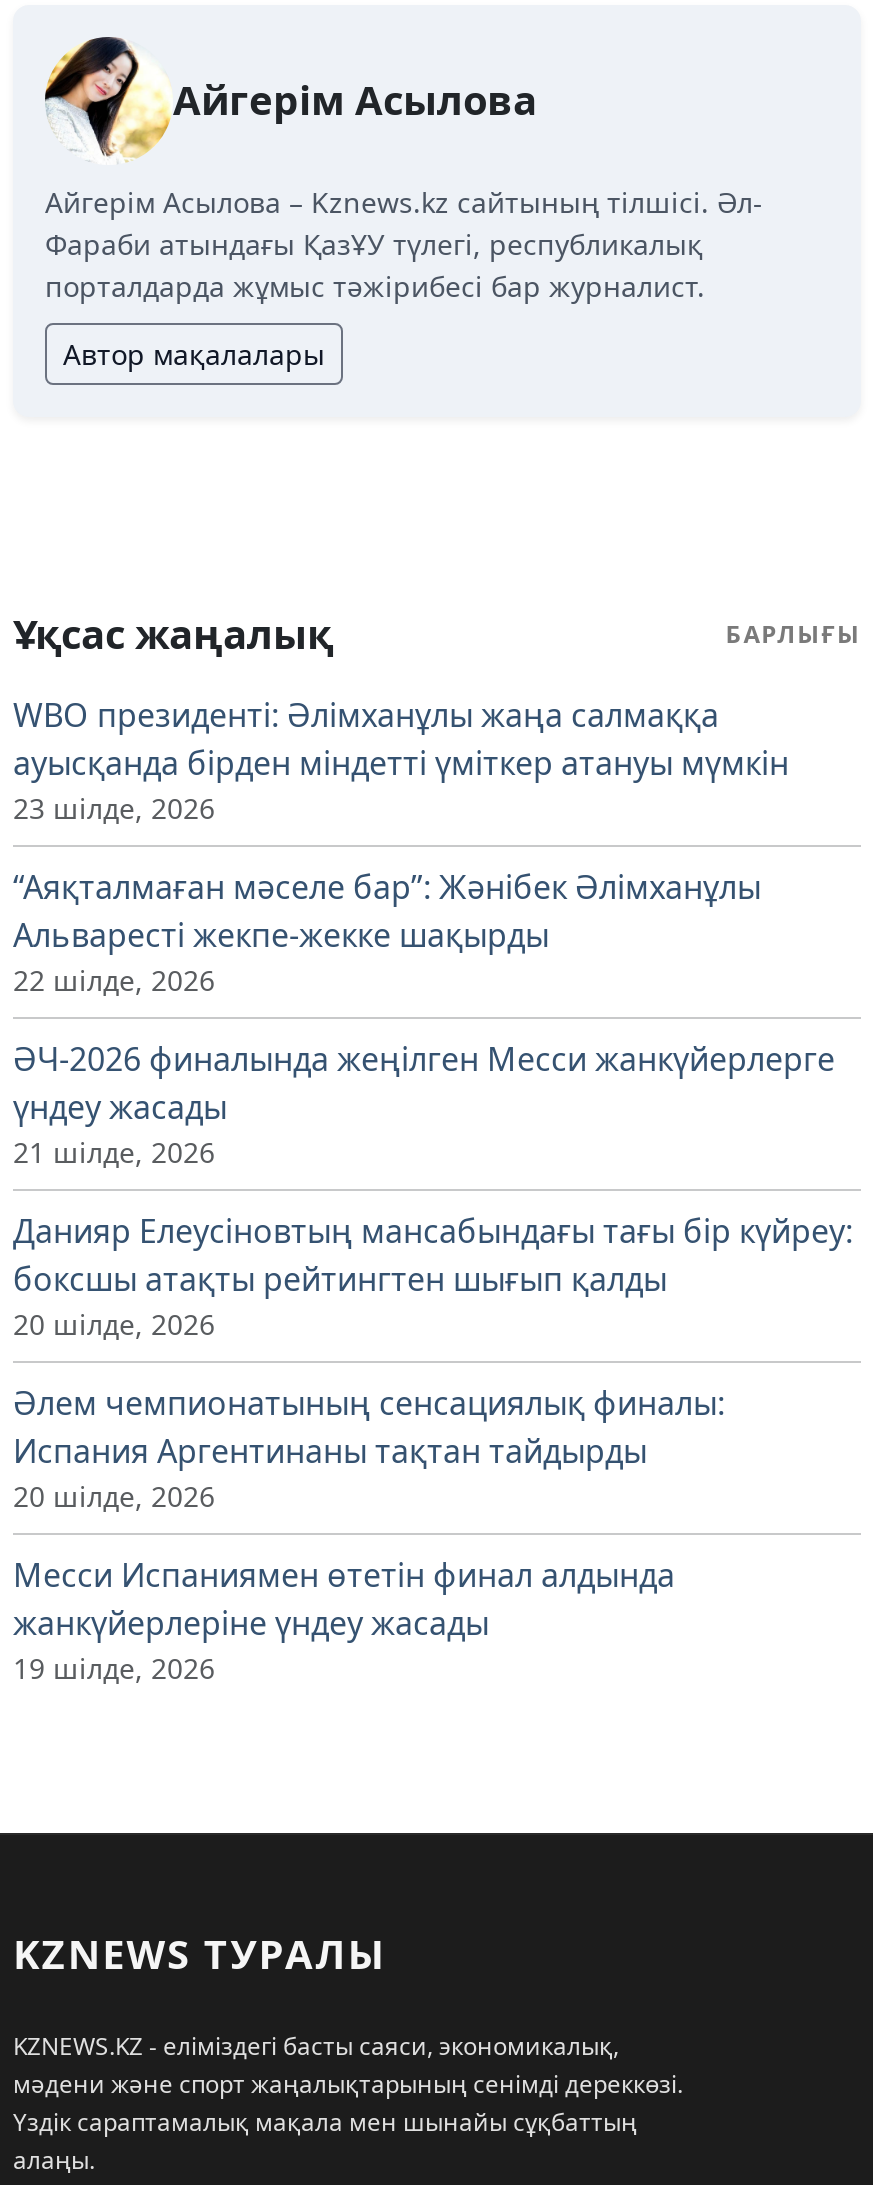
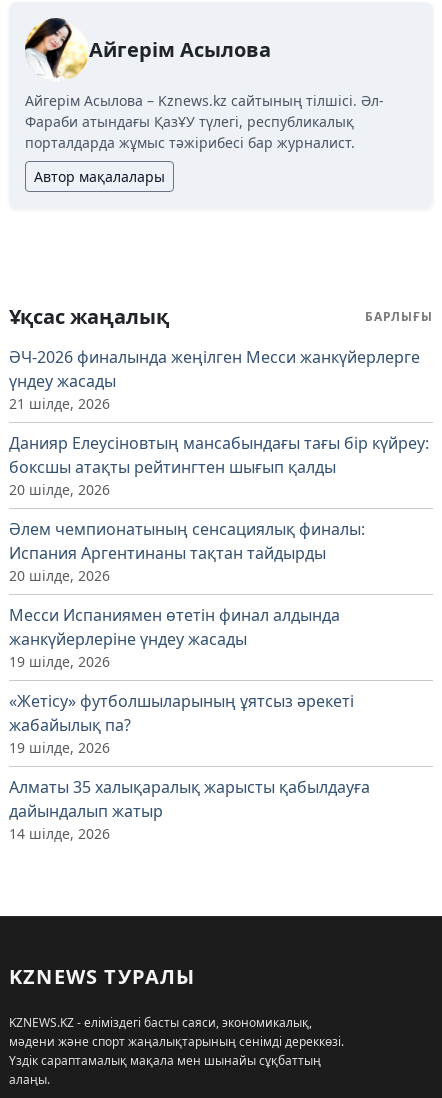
- WBO президенті: Әлімханұлы жаңа салмаққа
- ауысқанда бірден міндетті үміткер атануы мүмкін
- 23 шілде, 2026
- “Аяқталмаған мәселе бар”: Жәнібек Әлімханұлы
- Альваресті жекпе-жекке шақырды
- 22 шілде, 2026

moved up: үндеу жасады | 21 шілде, 2026 | Данияр Елеусіновтың мансабындағы тағы бір күйреу: | ... | жанкүйерлеріне үндеу жасады | 19 шілде, 2026

+ «Жетісу» футболшыларының ұятсыз әрекеті
+ жабайылық па?
+ 19 шілде, 2026
+ Алматы 35 халықаралық жарысты қабылдауға
+ дайындалып жатыр
+ 14 шілде, 2026
